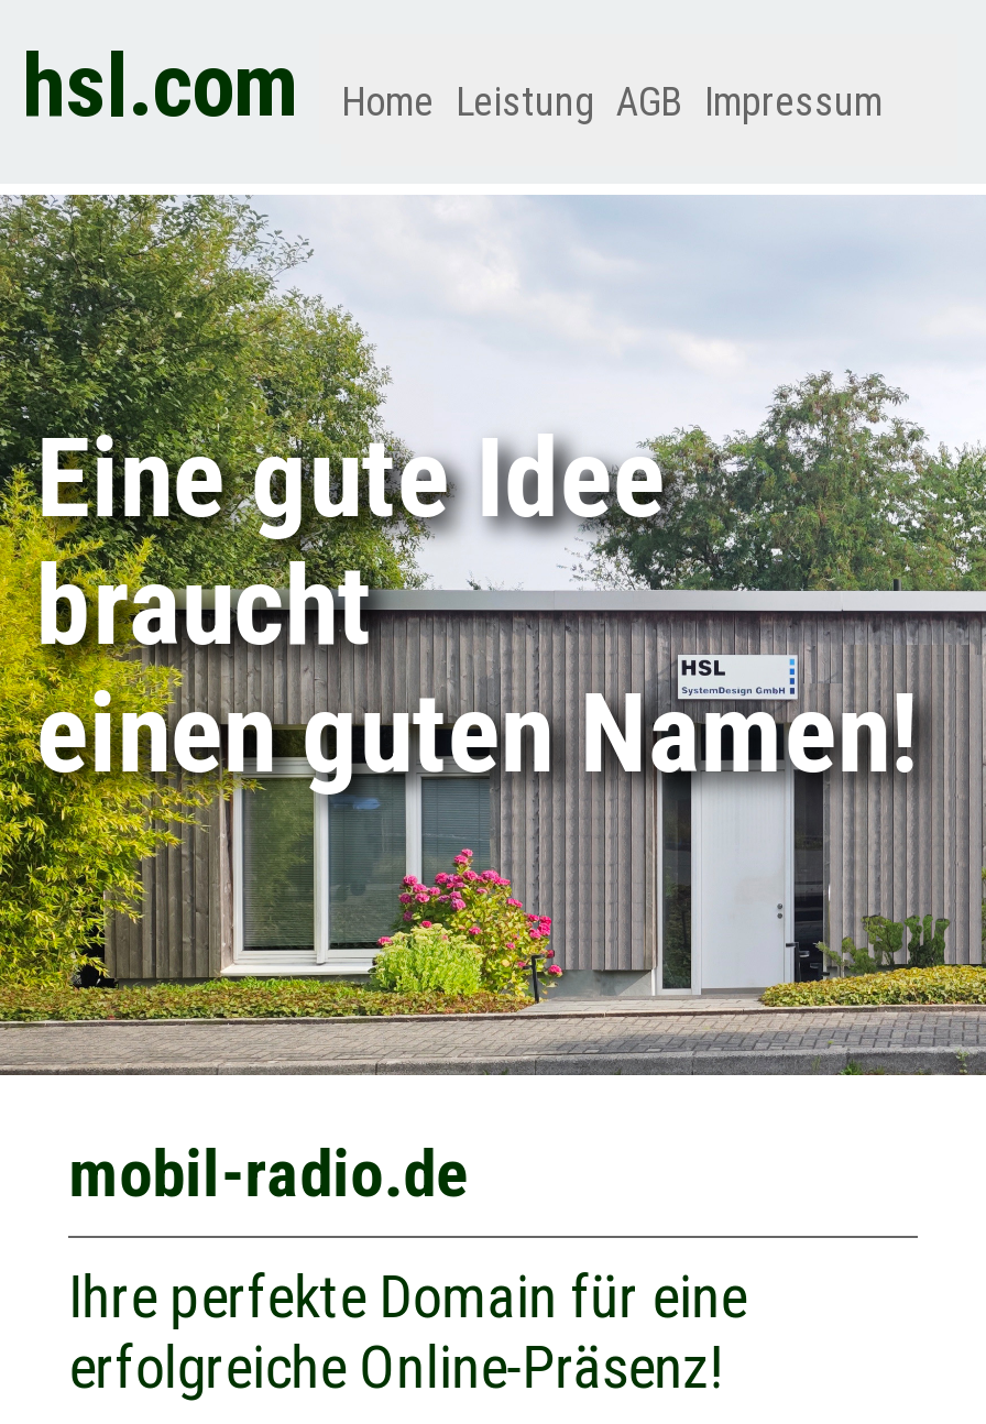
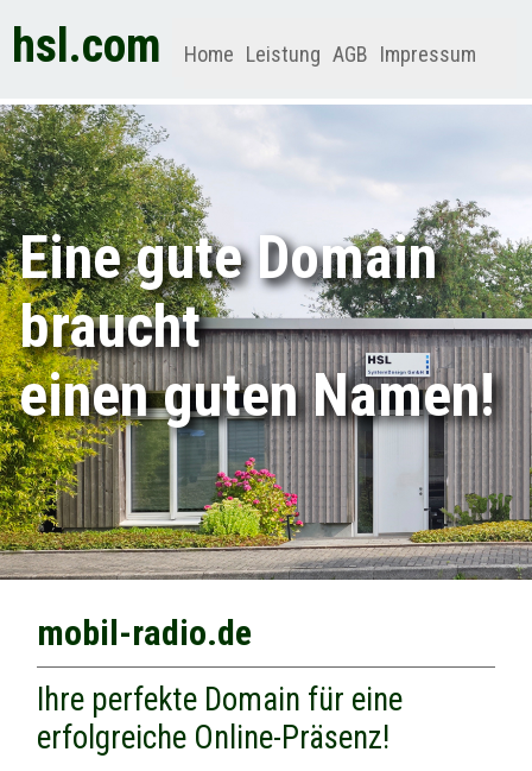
- Eine gute Idee
+ Eine gute Domain
